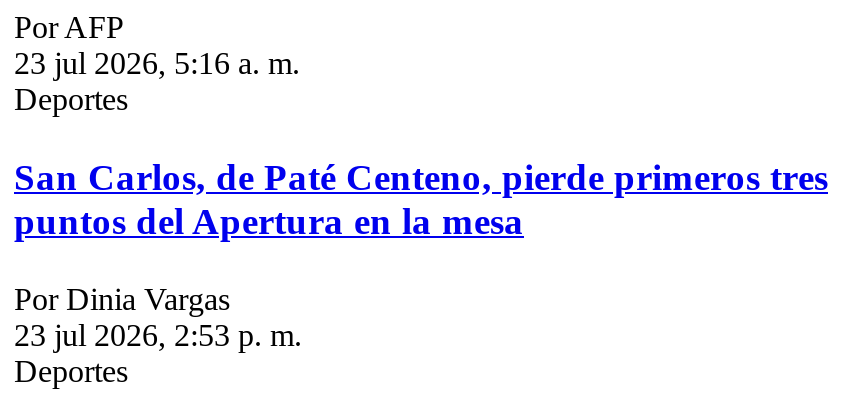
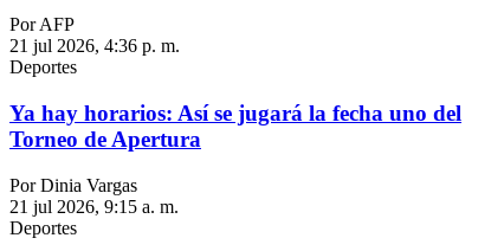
- 23 jul 2026, 5:16 a. m.
+ 21 jul 2026, 4:36 p. m.

- San Carlos, de Paté Centeno, pierde primeros tres
- puntos del Apertura en la mesa
+ Ya hay horarios: Así se jugará la fecha uno del
+ Torneo de Apertura

- 23 jul 2026, 2:53 p. m.
+ 21 jul 2026, 9:15 a. m.
